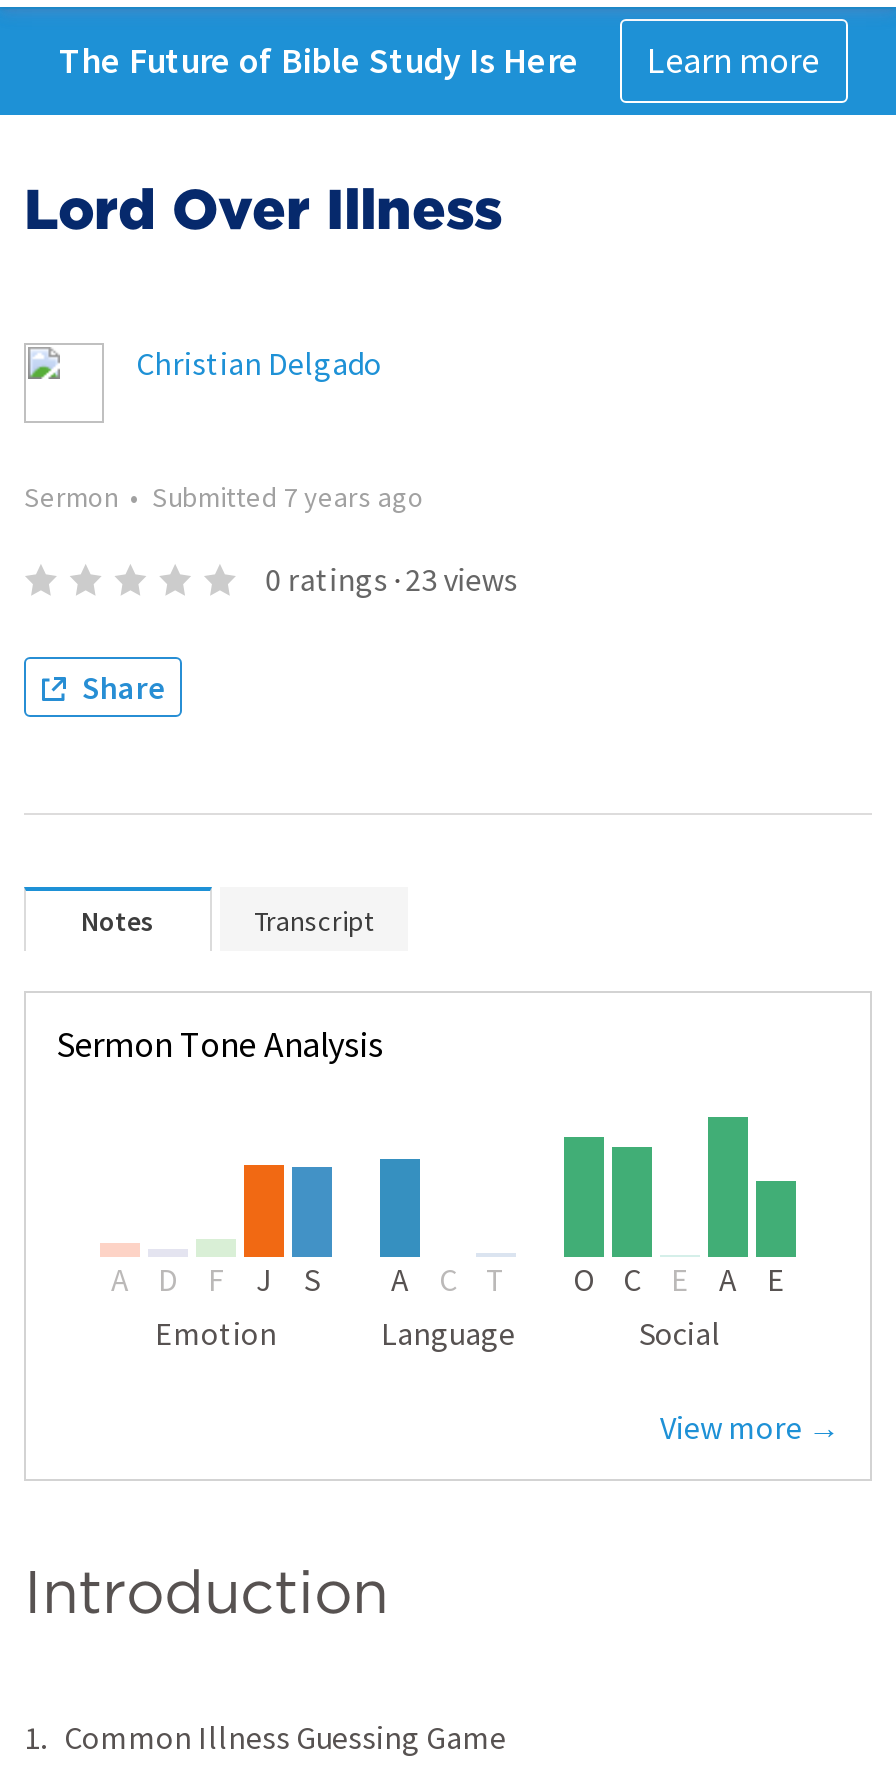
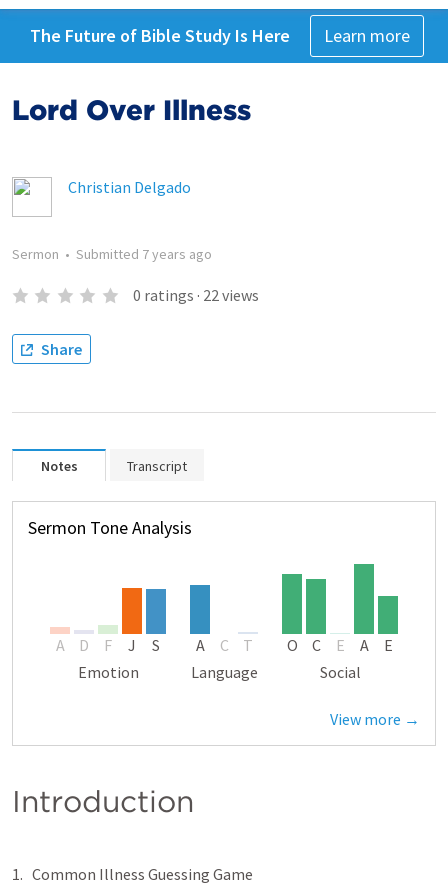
- 0 ratings · 23 views
+ 0 ratings · 22 views
